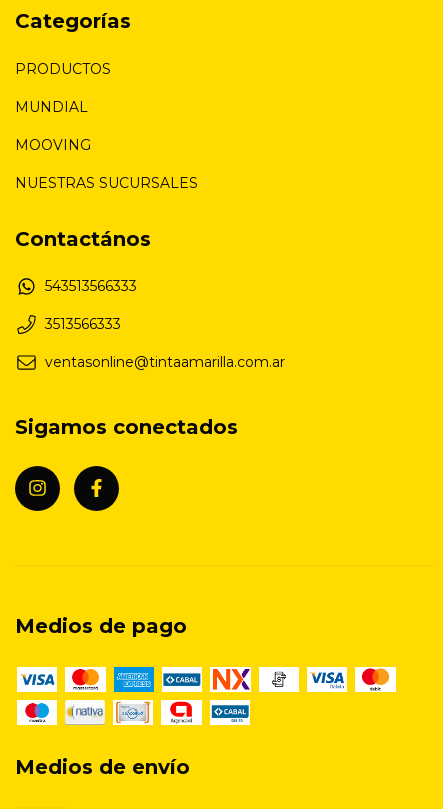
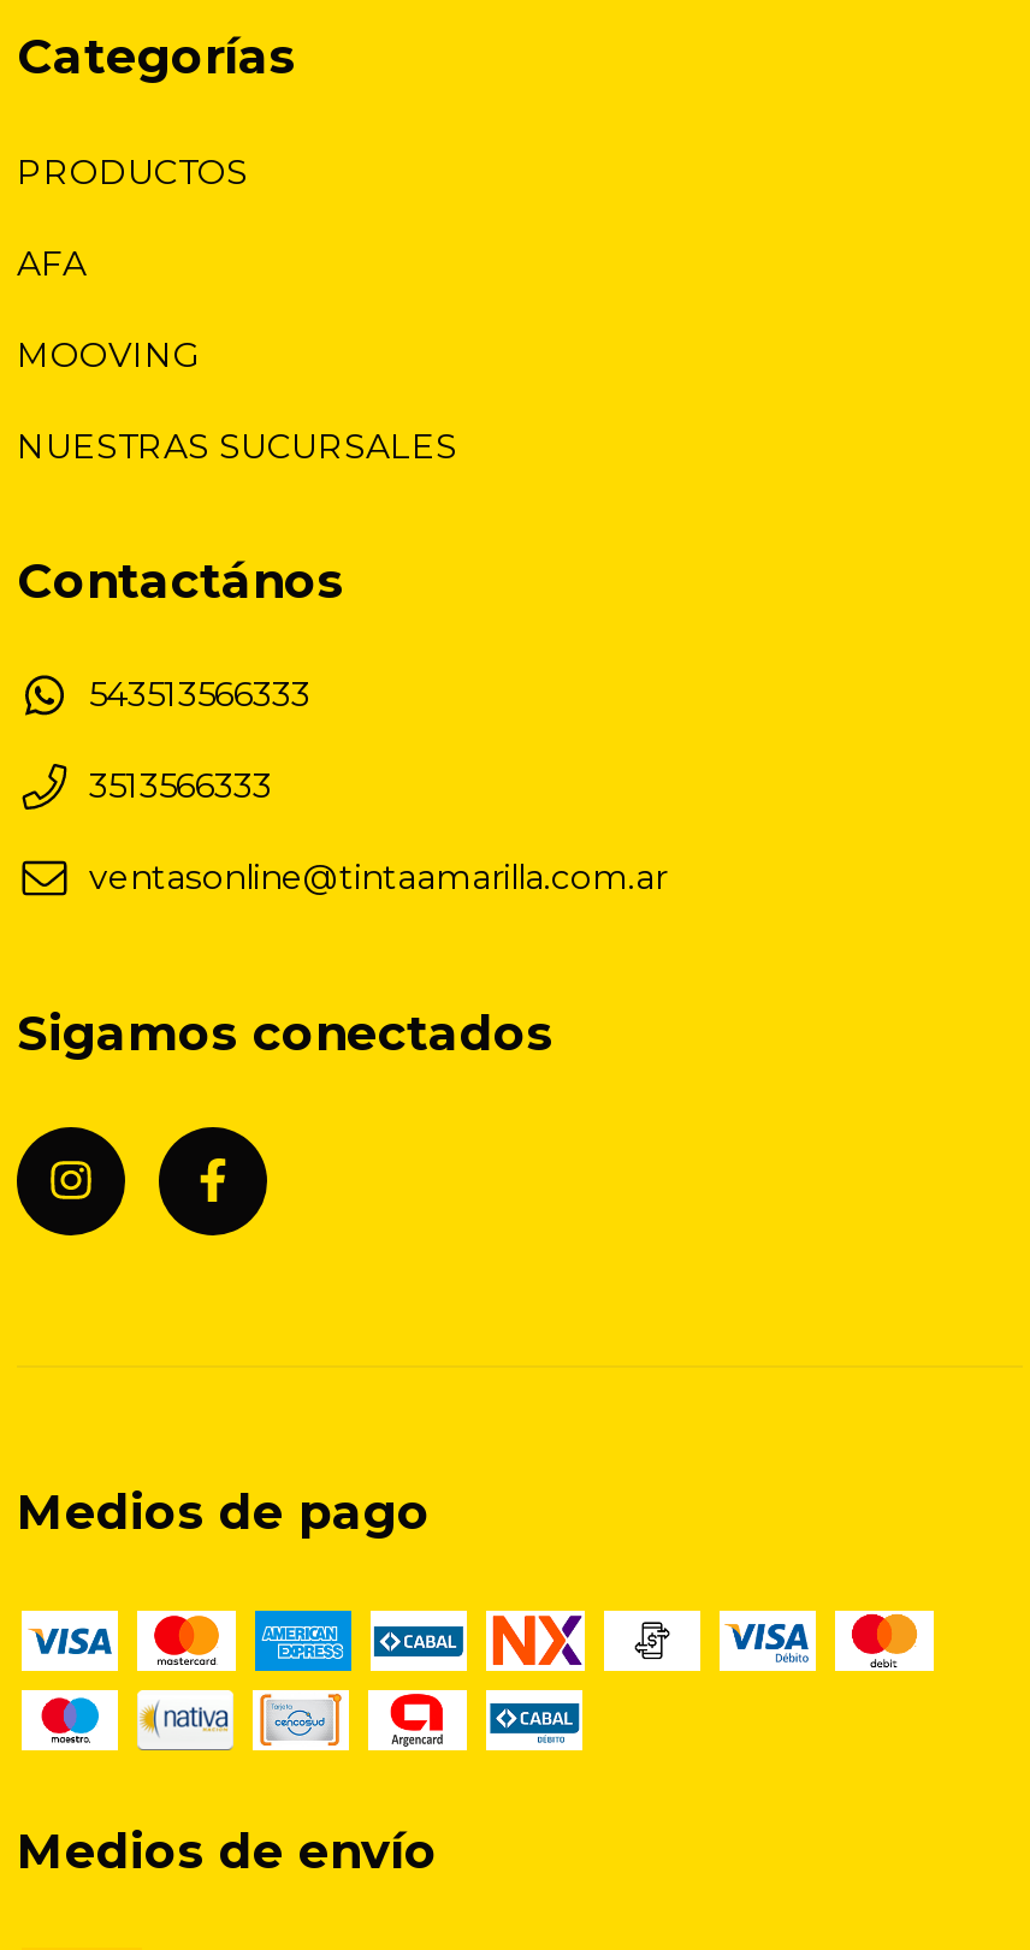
- MUNDIAL
+ AFA
